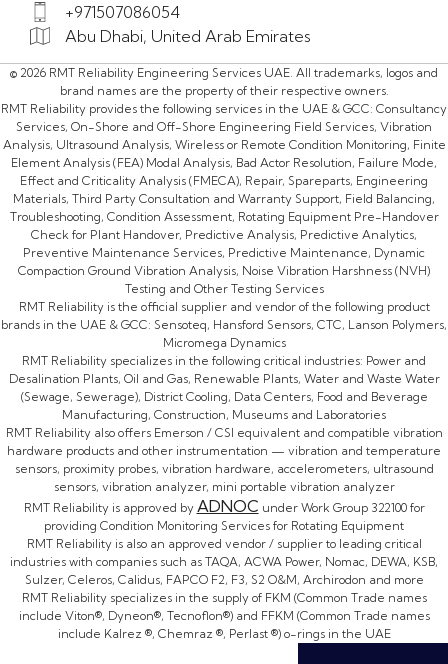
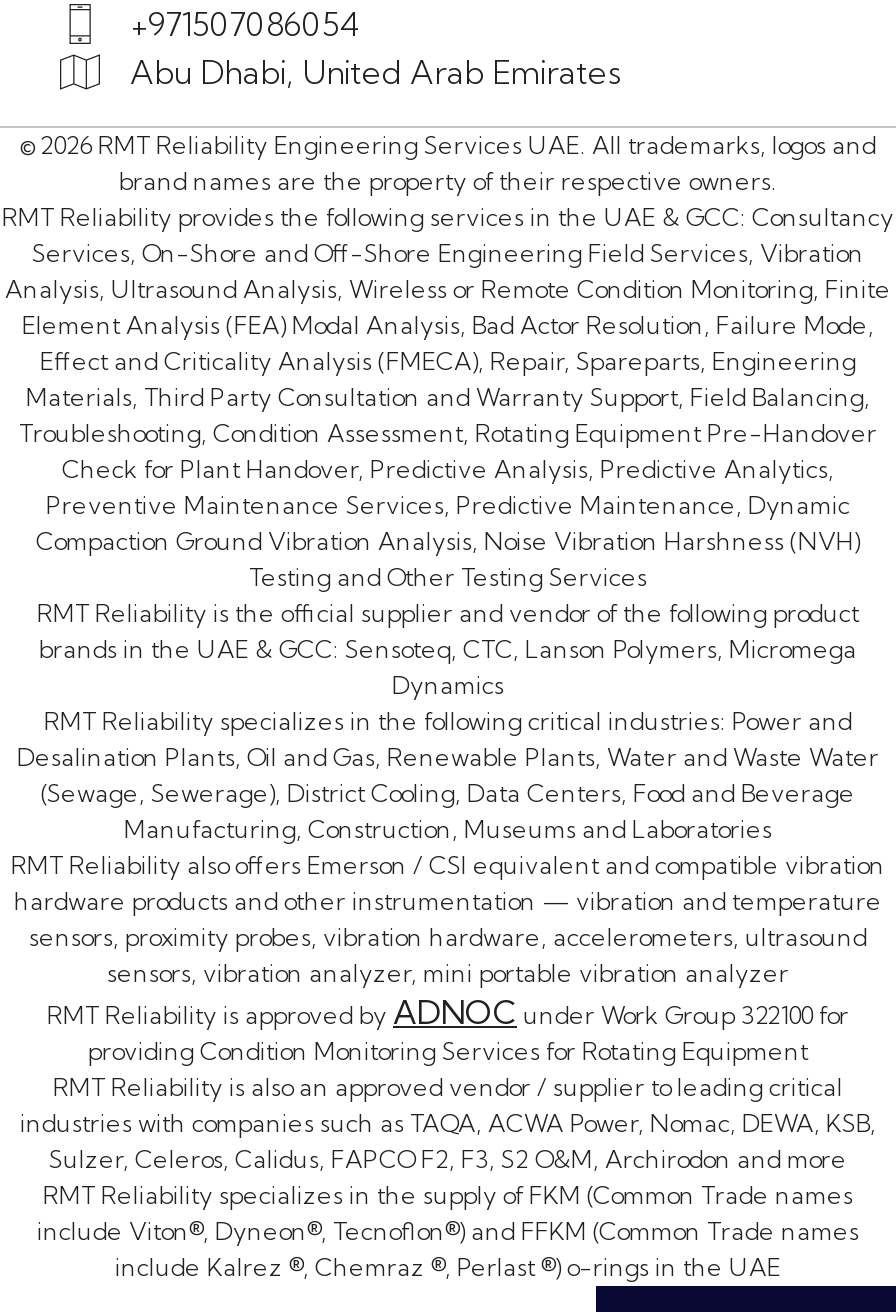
- brands in the UAE & GCC: Sensoteq, Hansford Sensors, CTC, Lanson Polymers,
- Micromega Dynamics
+ brands in the UAE & GCC: Sensoteq, CTC, Lanson Polymers, Micromega
+ Dynamics
